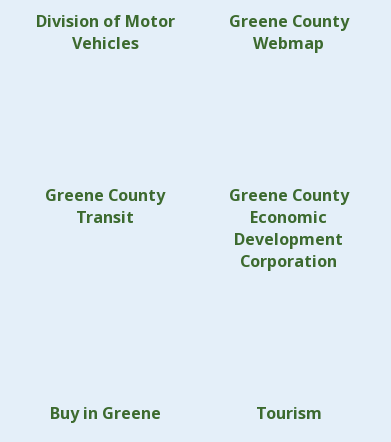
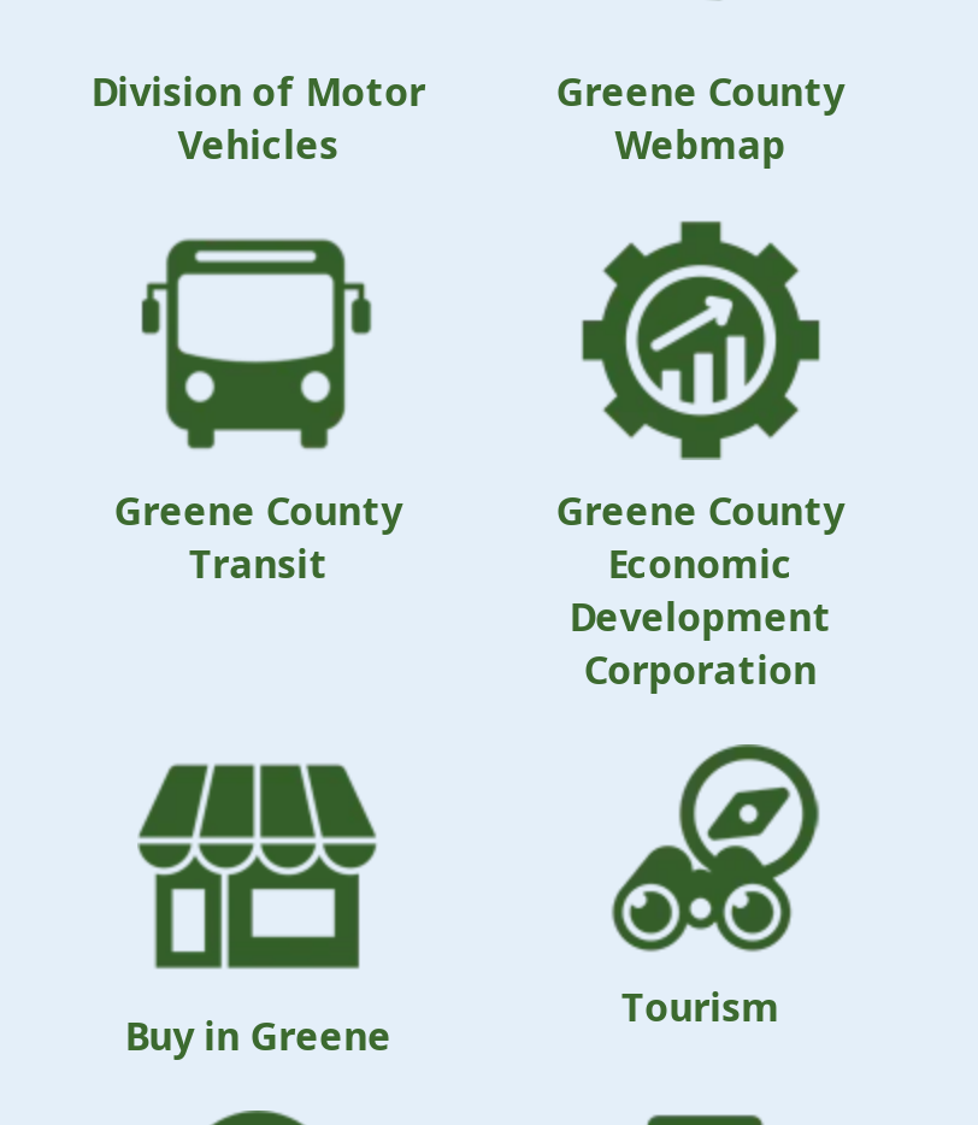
+ [image]

+ [image]

+ [image]

+ [image]
